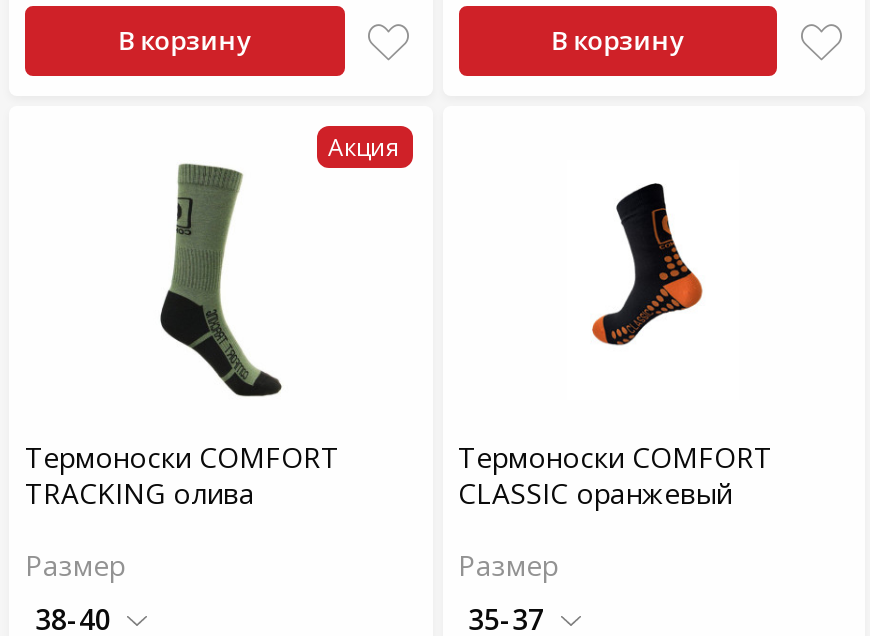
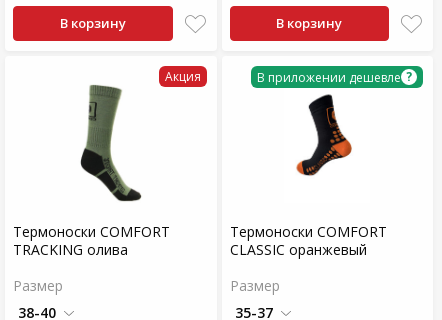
+ В приложении дешевле ?
